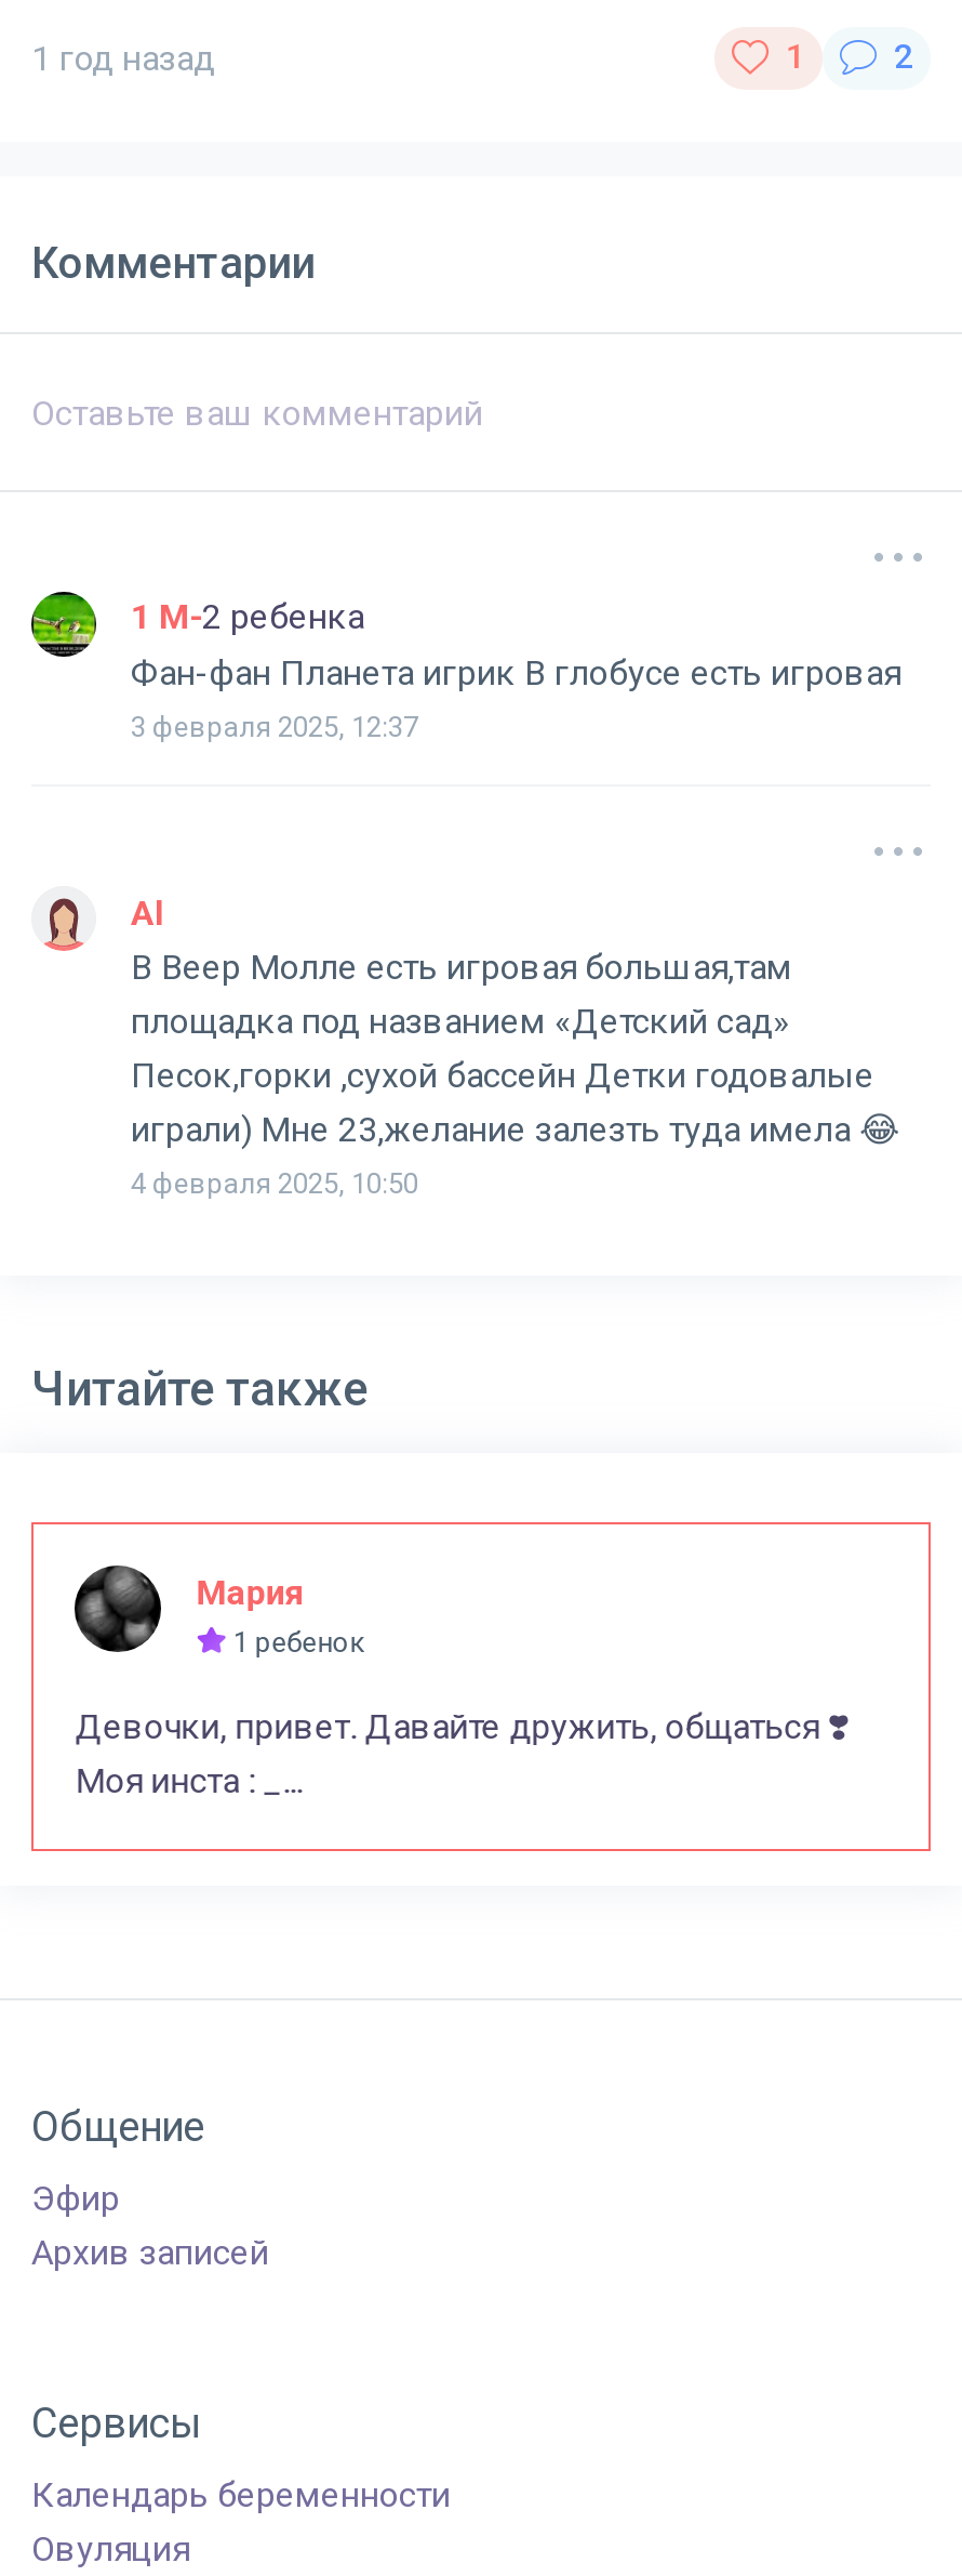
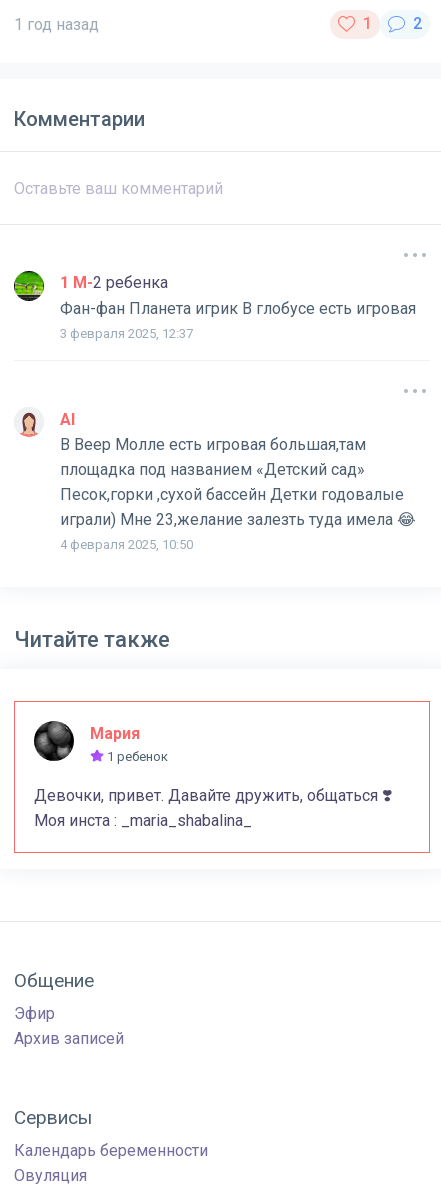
- Моя инста : _...
+ Моя инста : _maria_shabalina_
